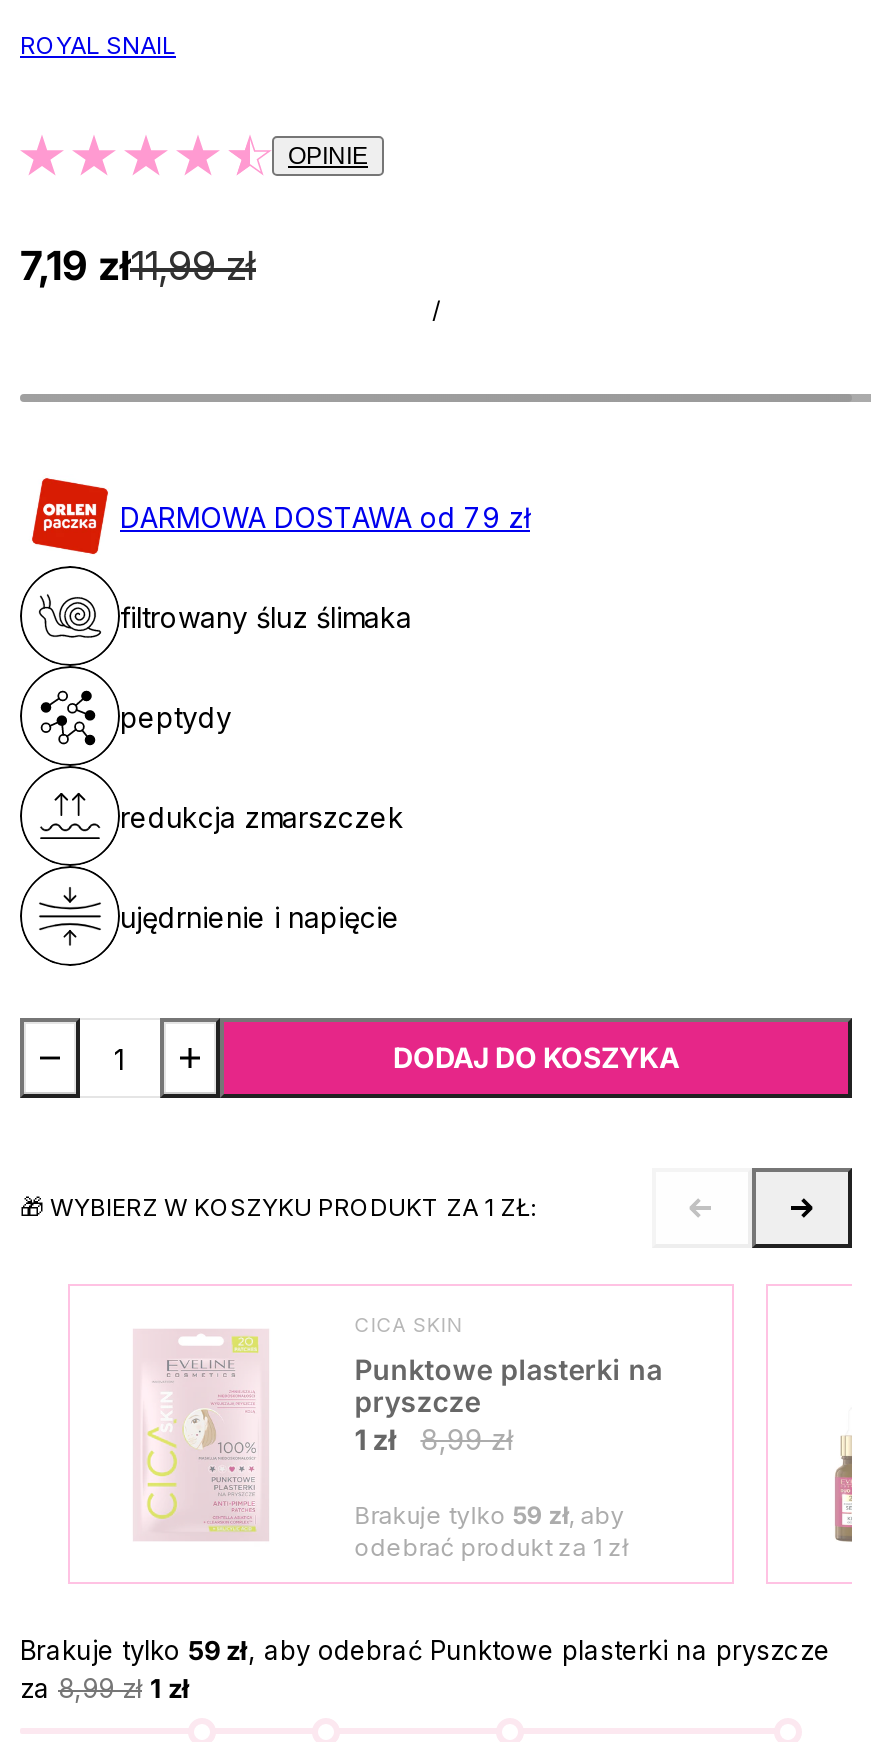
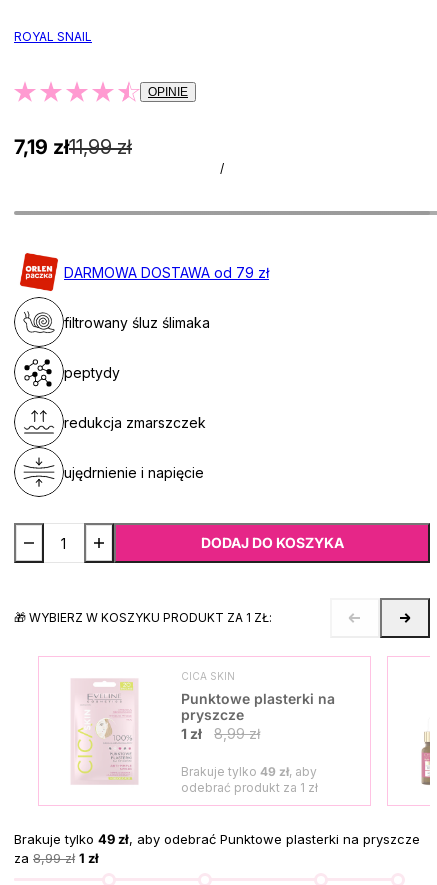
- Brakuje tylko 59 zł, aby
+ Brakuje tylko 49 zł, aby

- Brakuje tylko 59 zł, aby odebrać Punktowe plasterki na pryszcze
+ Brakuje tylko 49 zł, aby odebrać Punktowe plasterki na pryszcze
